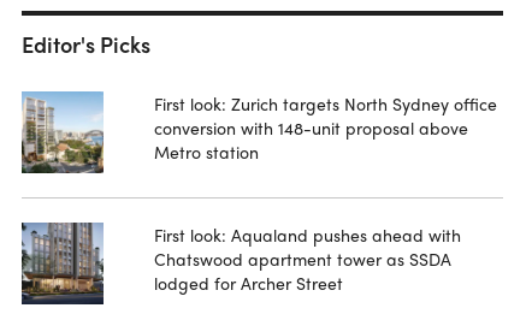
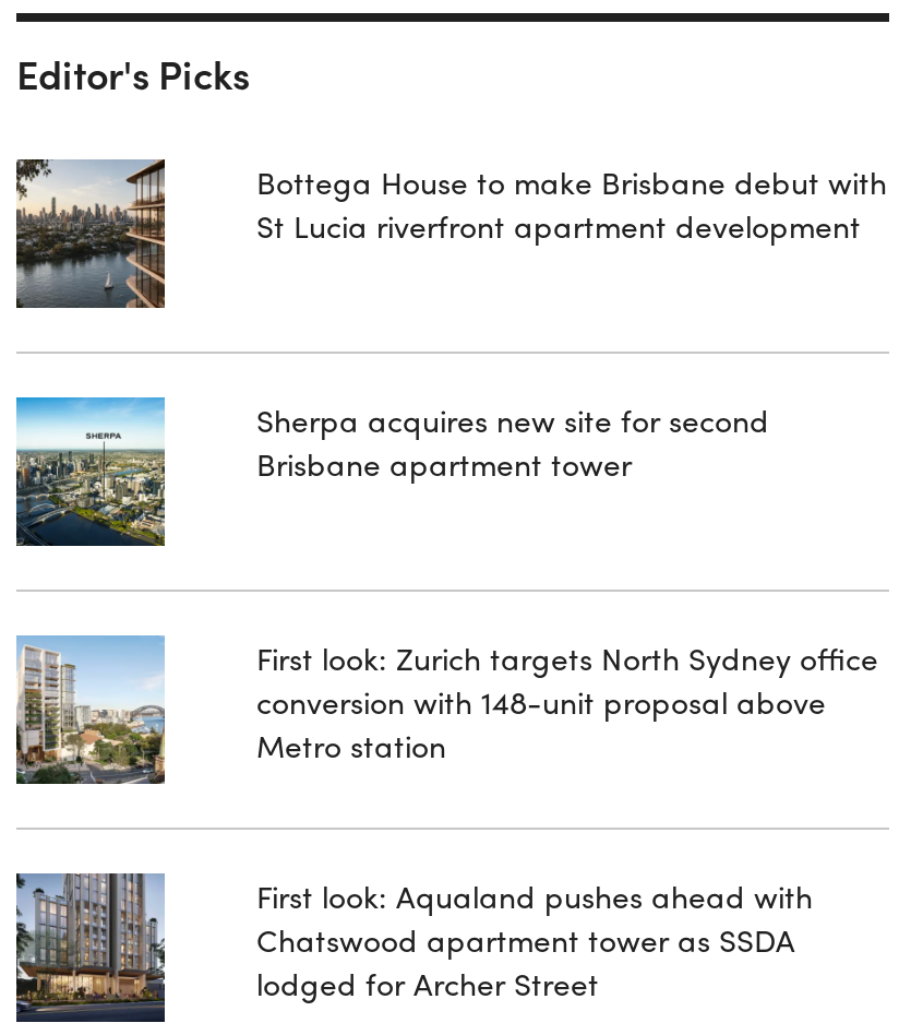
+ [image]

+ [image]

+ Bottega House to make Brisbane debut with
+ St Lucia riverfront apartment development

+ Sherpa acquires new site for second
+ Brisbane apartment tower
